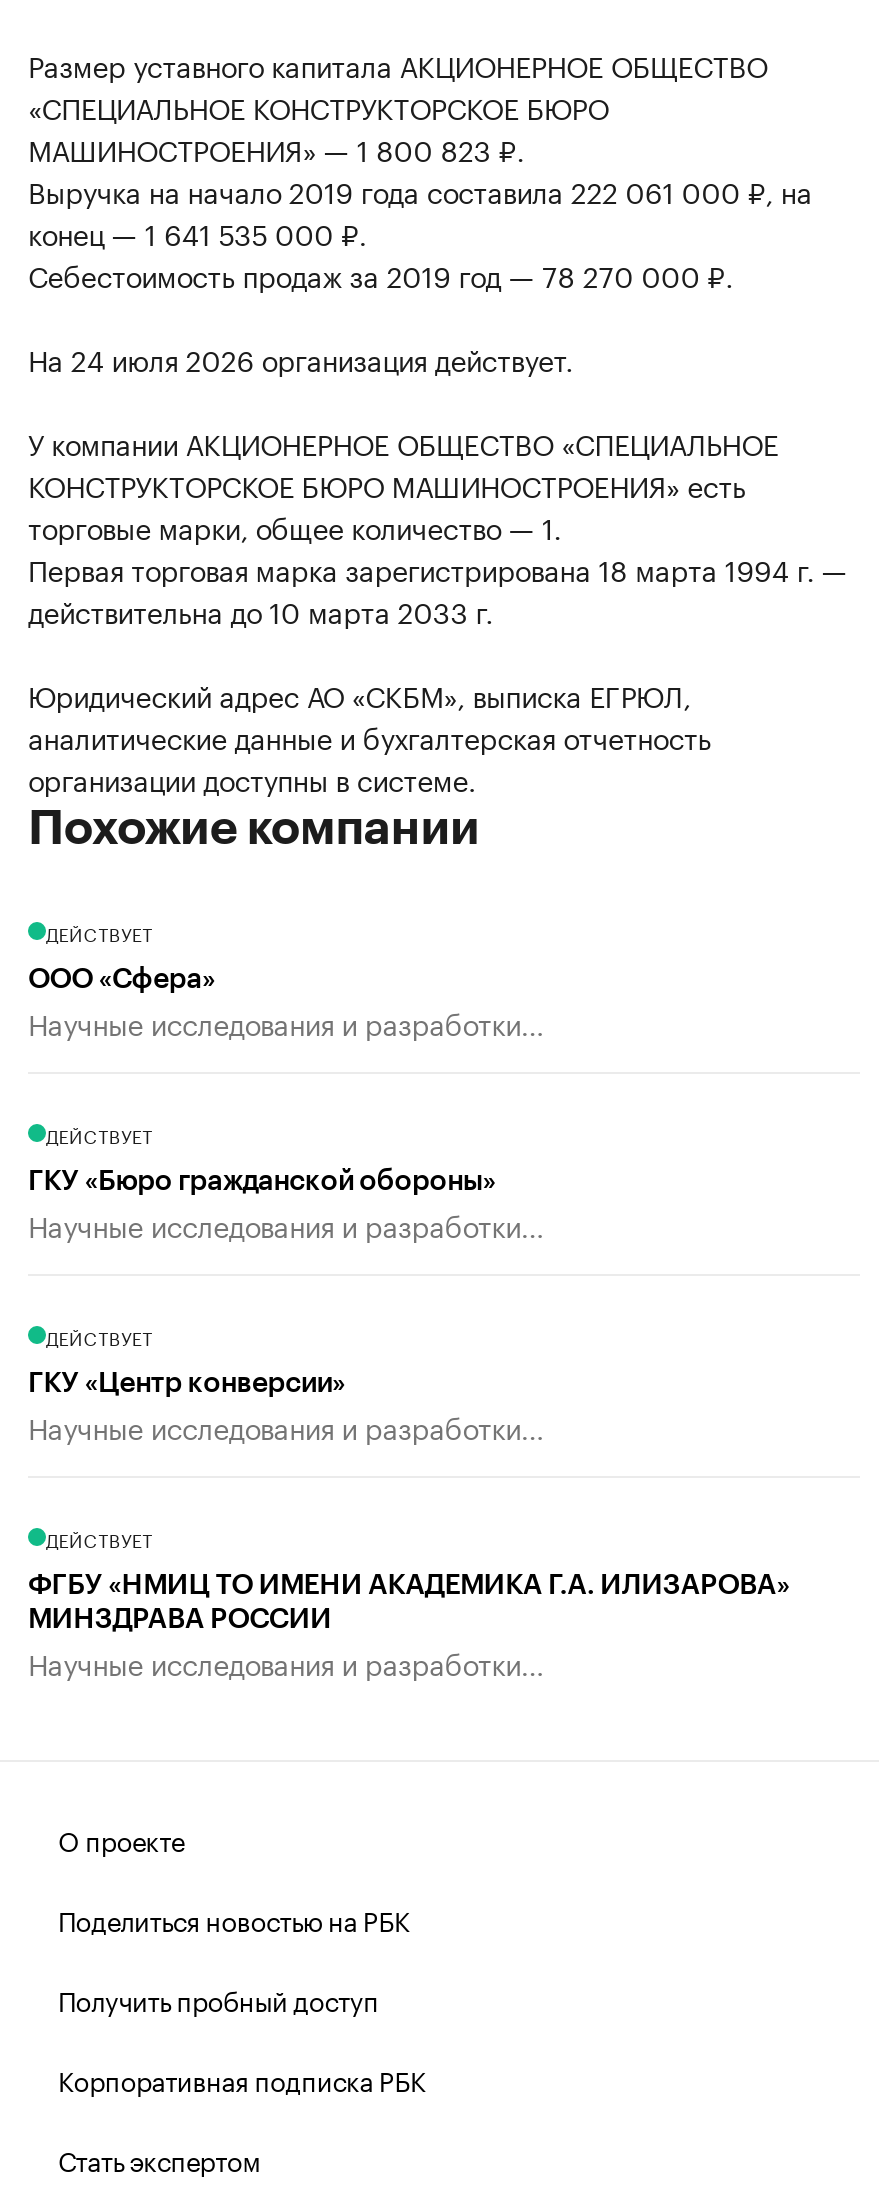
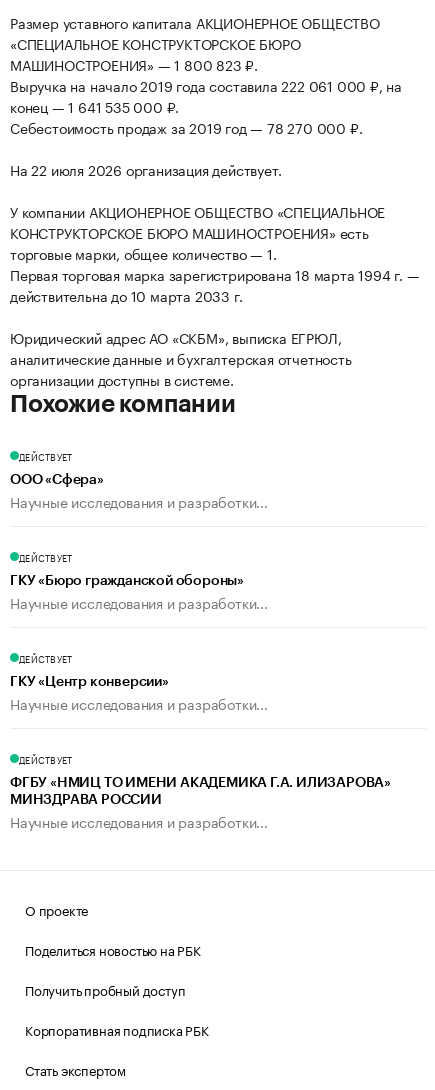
- На 24 июля 2026 организация действует.
+ На 22 июля 2026 организация действует.
